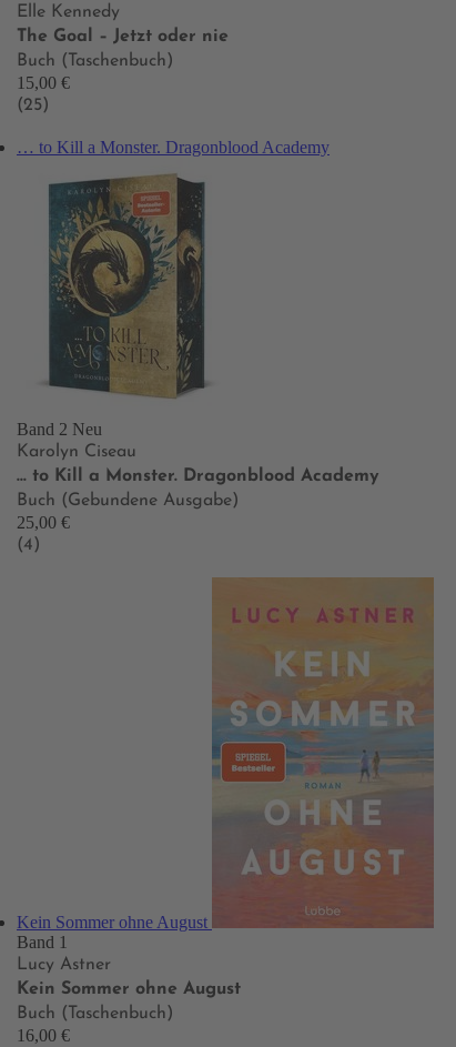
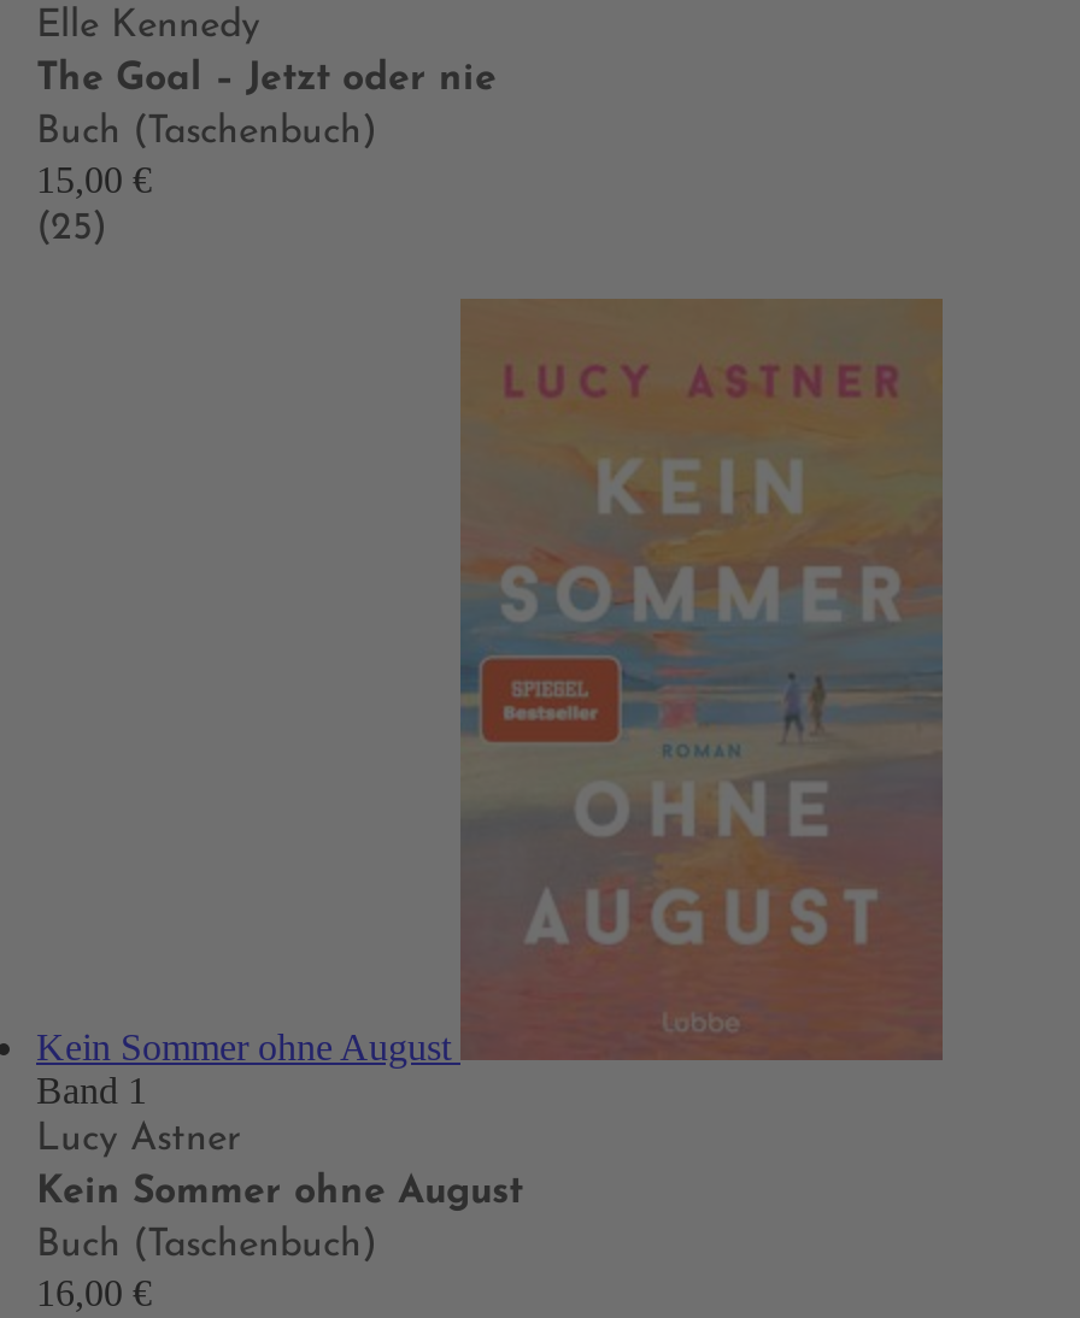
- … to Kill a Monster. Dragonblood Academy

- [image]
- Band 2 Neu
- Karolyn Ciseau
- … to Kill a Monster. Dragonblood Academy
- Buch (Gebundene Ausgabe)
- 25,00 €
- (4)
